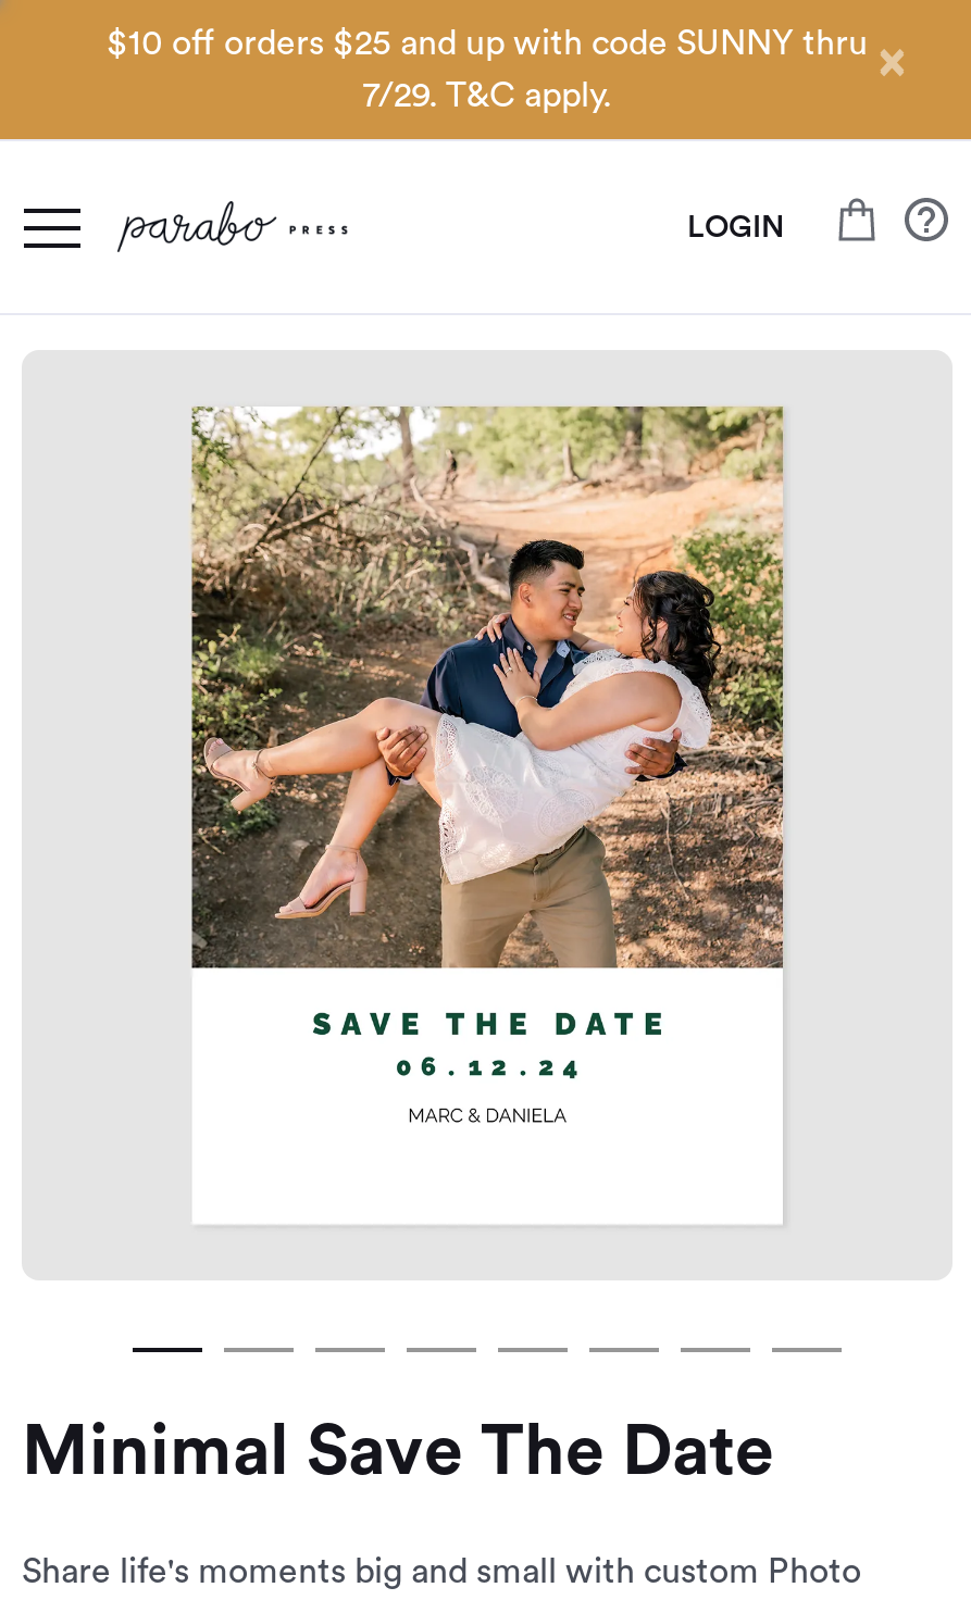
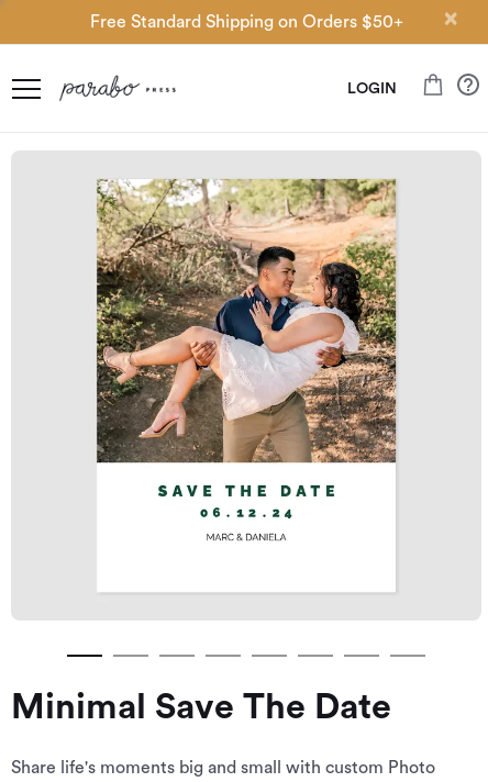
- $10 off orders $25 and up with code SUNNY thru
- 7/29. T&C apply.
+ Free Standard Shipping on Orders $50+
